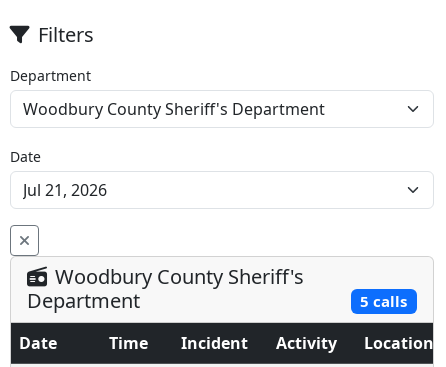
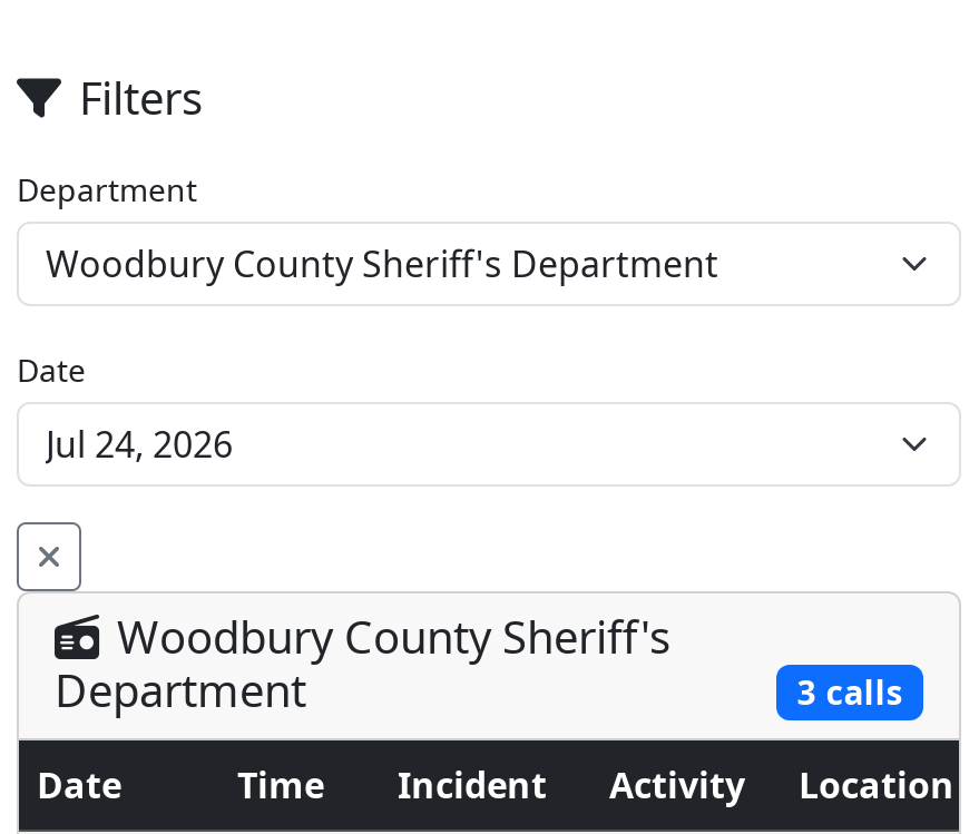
- 5 calls
+ 3 calls
